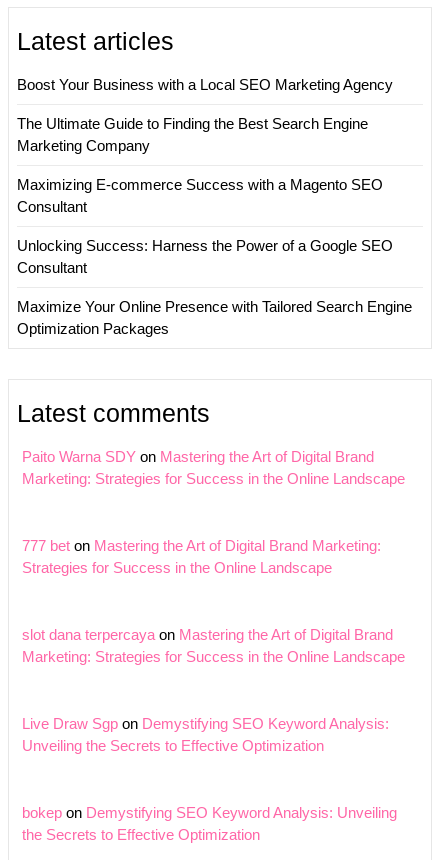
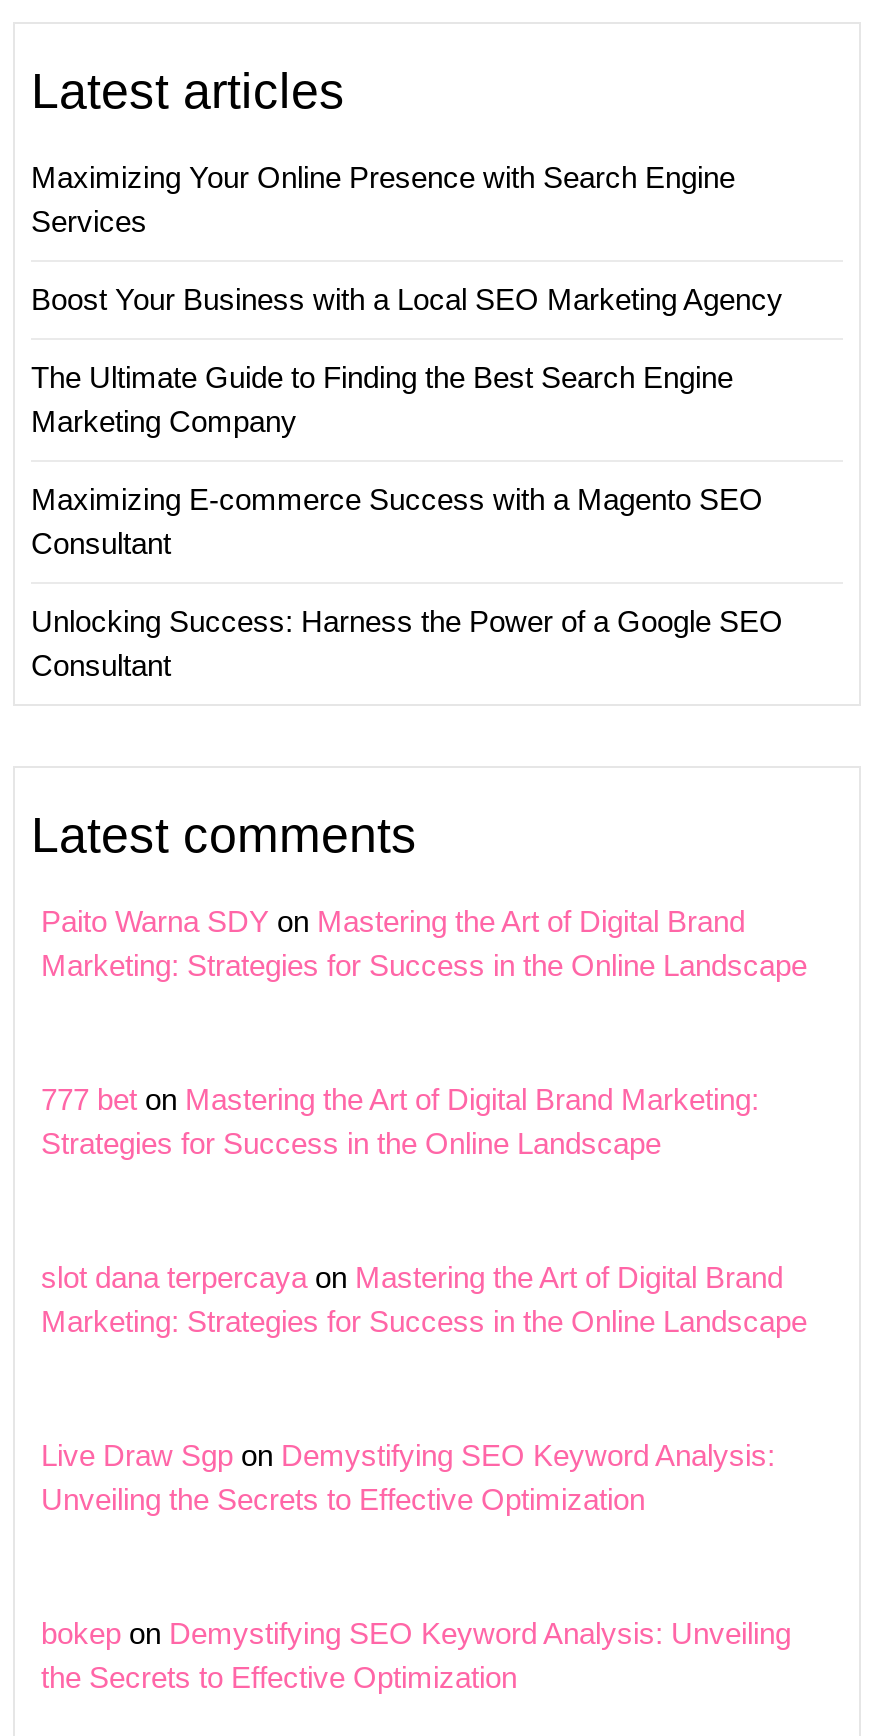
+ Maximizing Your Online Presence with Search Engine
+ Services

moved down: Boost Your Business with a Local SEO Marketing Agency | The Ultimate Guide to Finding the Best Search Engine | Marketing Company | Maximizing E-commerce Success with a Magento SEO | Consultant | Unlocking Success: Harness the Power of a Google SEO | Consultant

- Maximize Your Online Presence with Tailored Search Engine
- Optimization Packages
